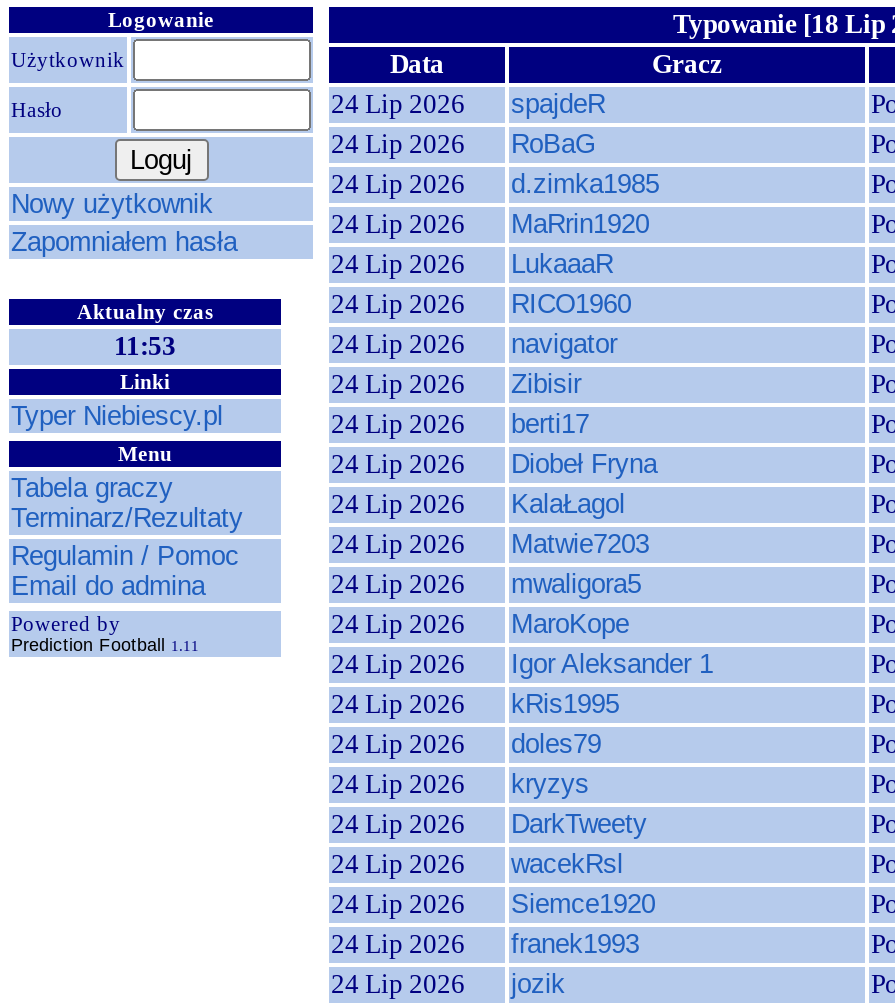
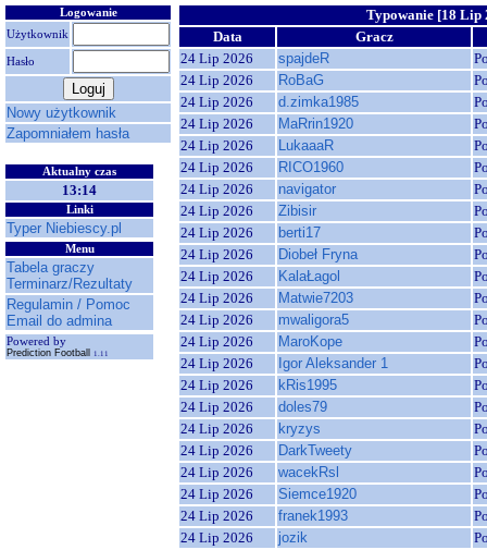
- 11:53
+ 13:14
